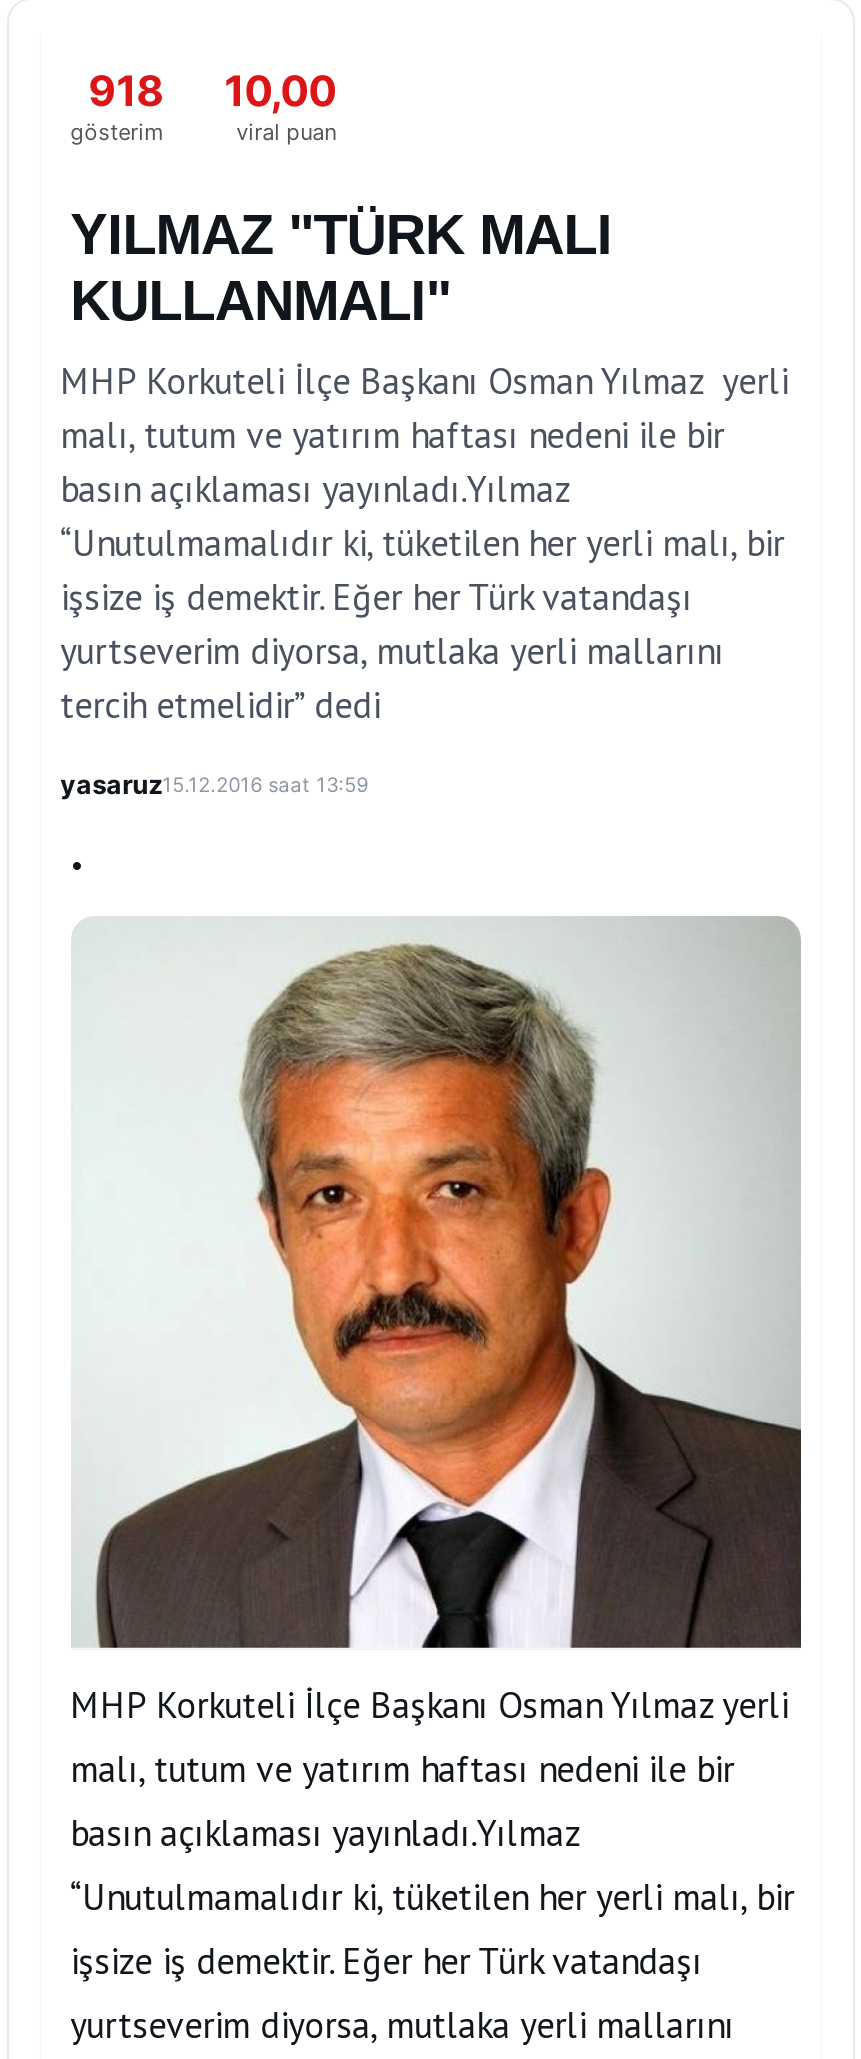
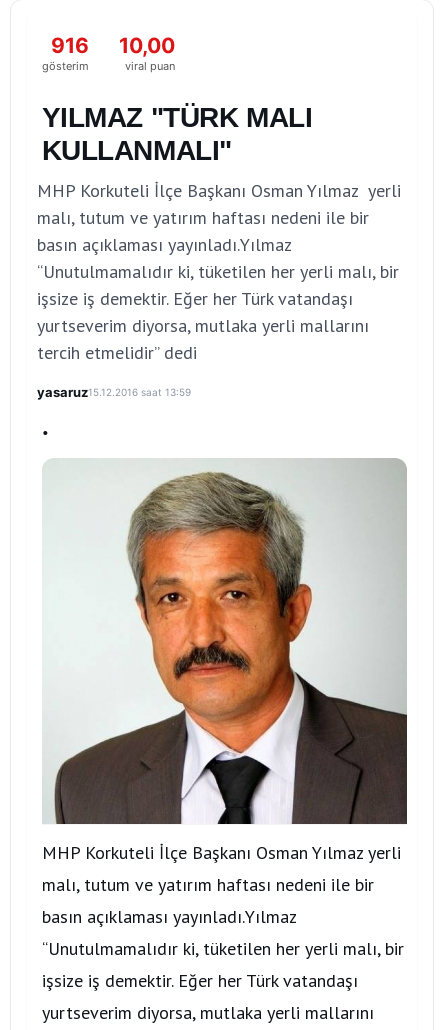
- 918 10,00
+ 916 10,00
